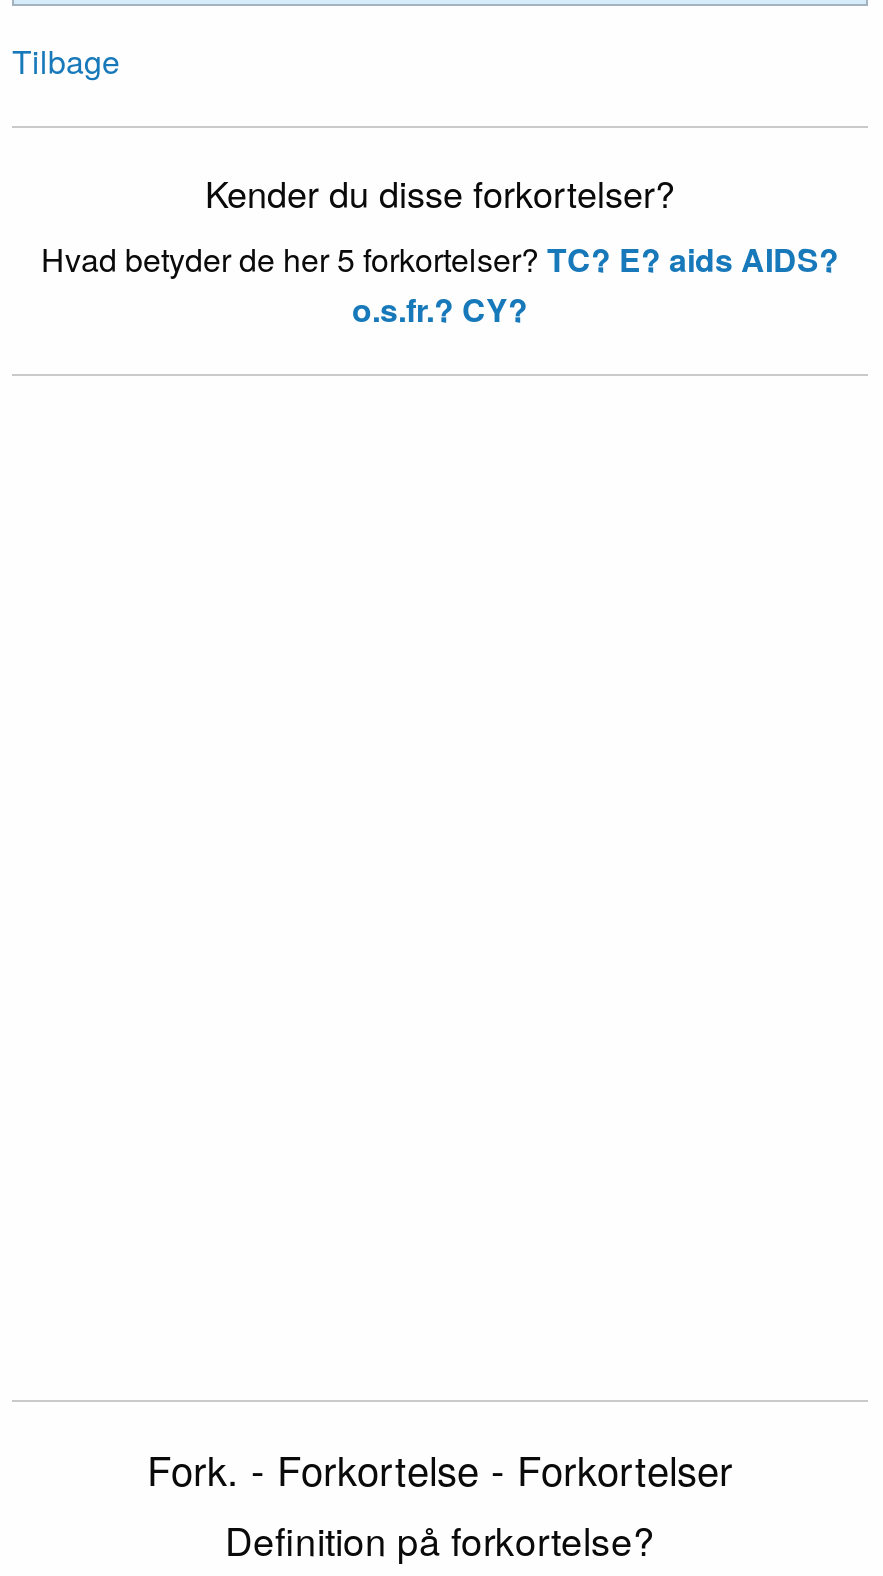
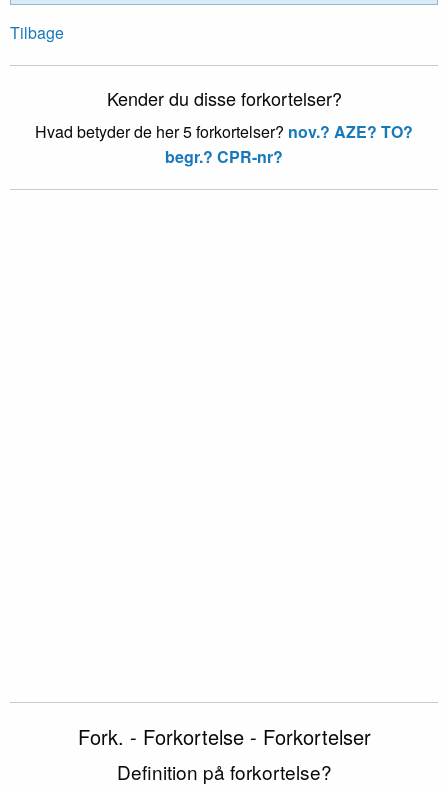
- Hvad betyder de her 5 forkortelser? TC? E? aids AIDS?
- o.s.fr.? CY?
+ Hvad betyder de her 5 forkortelser? nov.? AZE? TO?
+ begr.? CPR-nr?
